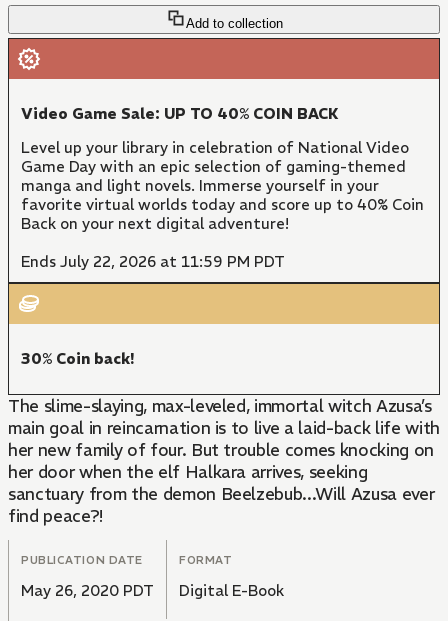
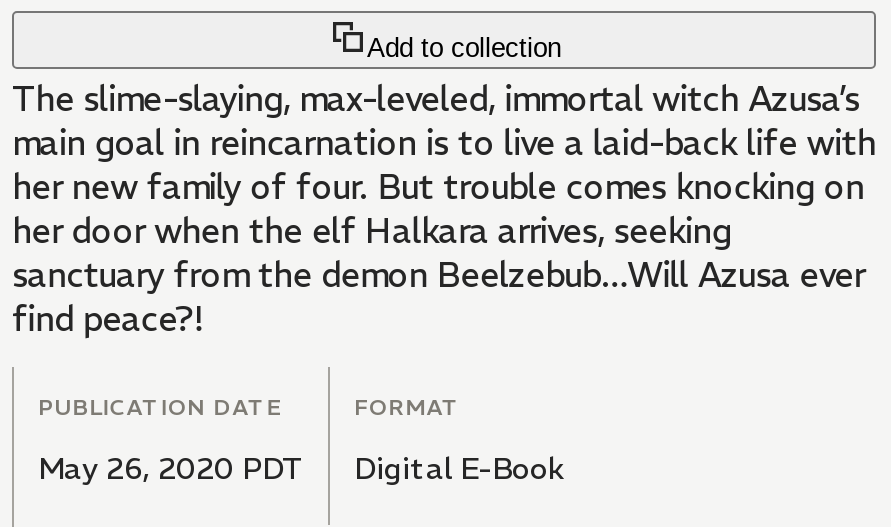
- [image]
- Video Game Sale: UP TO 40% COIN BACK
- Level up your library in celebration of National Video
- Game Day with an epic selection of gaming-themed
- manga and light novels. Immerse yourself in your
- favorite virtual worlds today and score up to 40% Coin
- Back on your next digital adventure!
- Ends July 22, 2026 at 11:59 PM PDT

- 30% Coin back!
